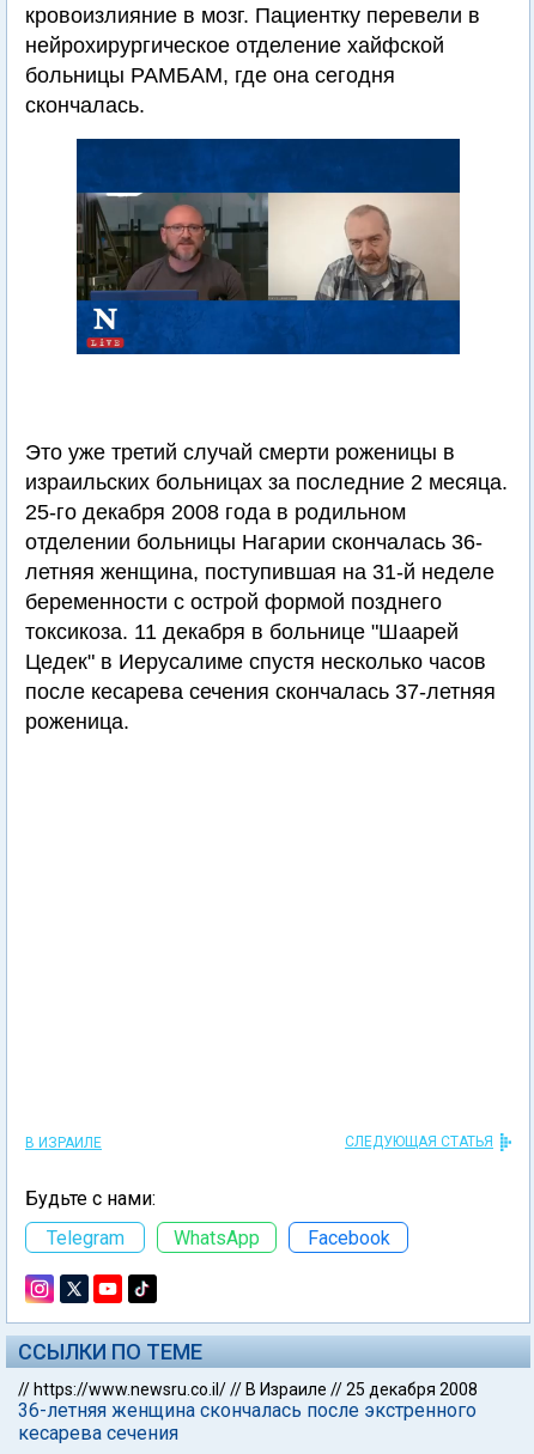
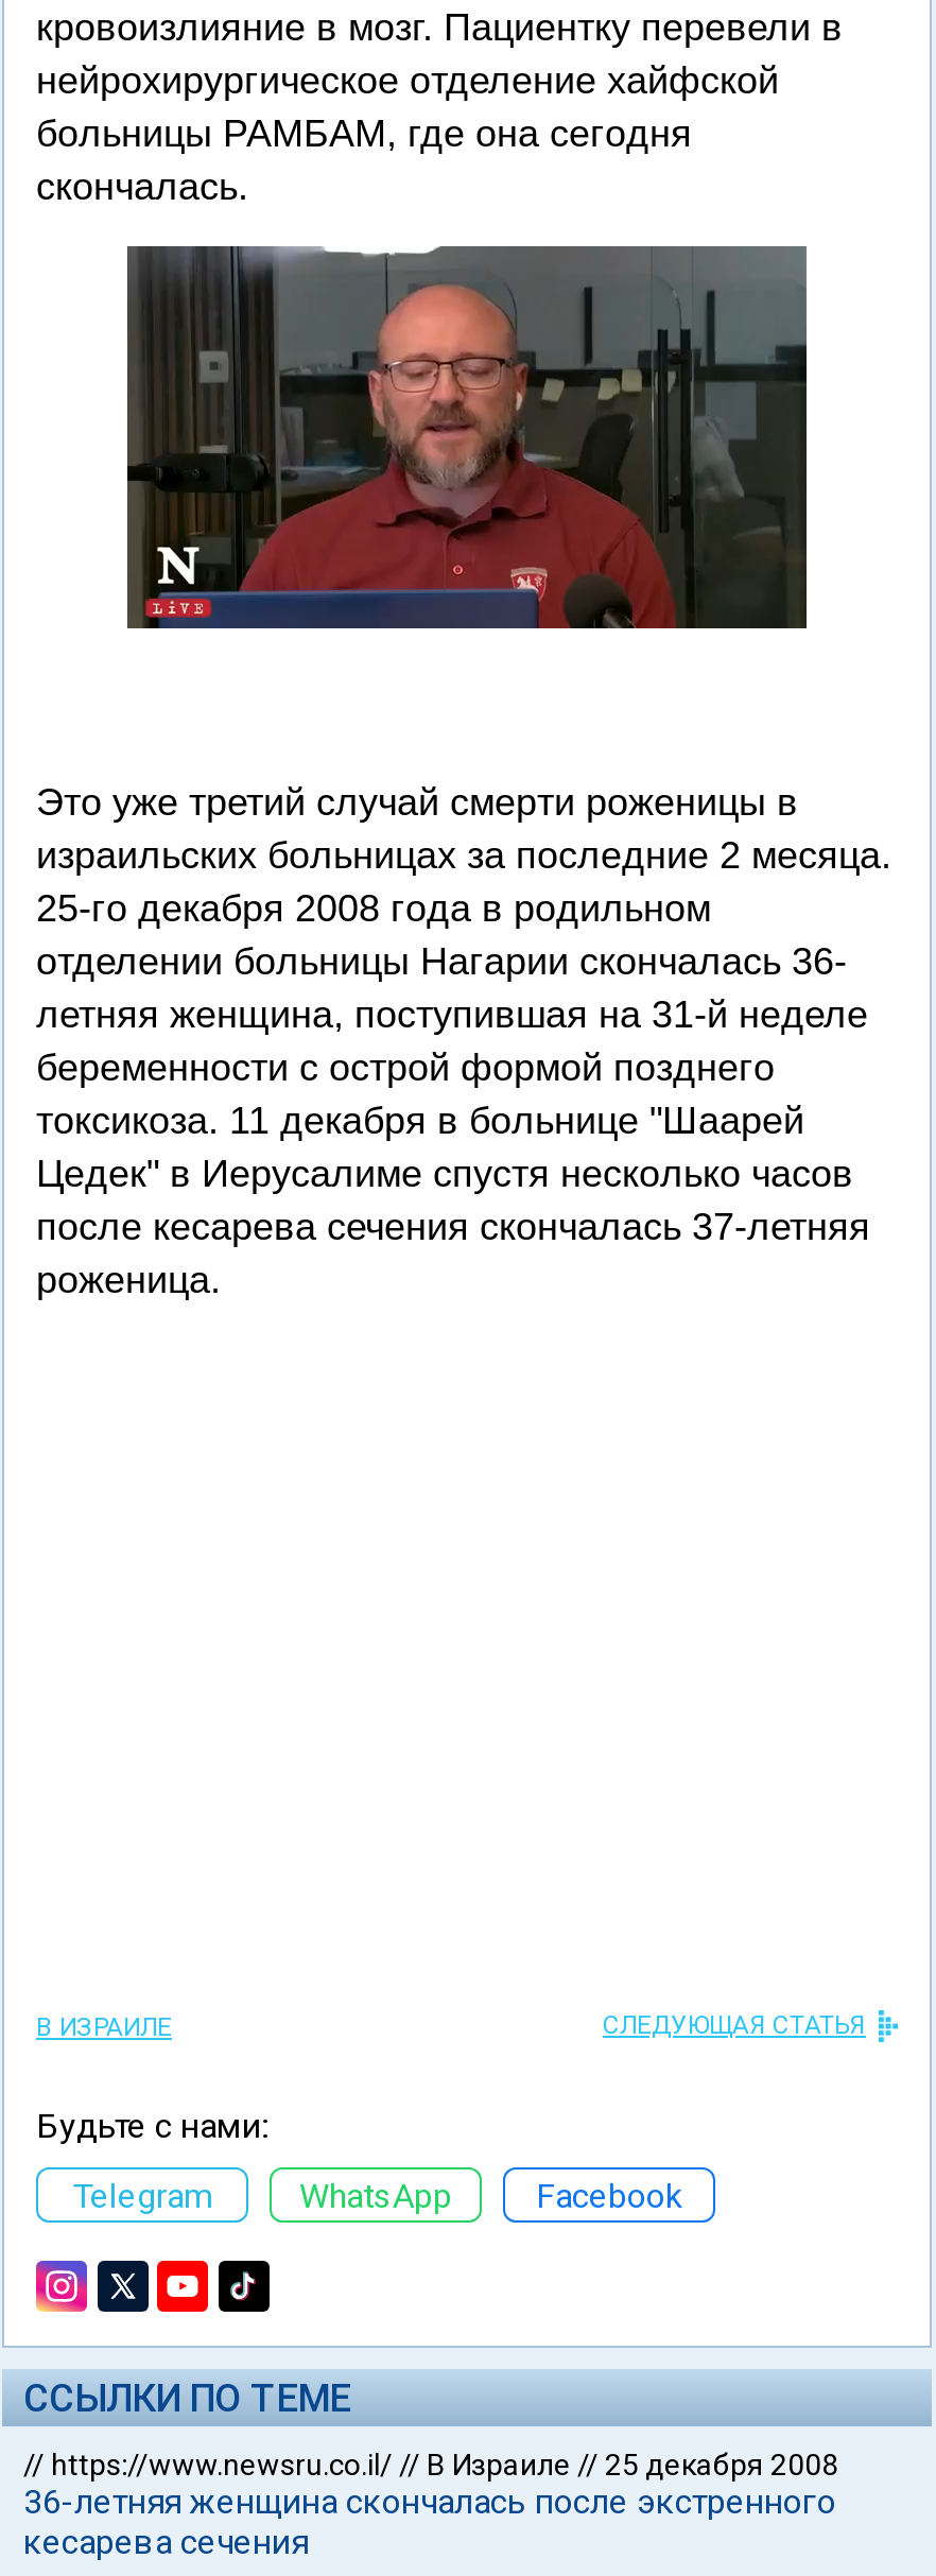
- [image]
+ [image]
